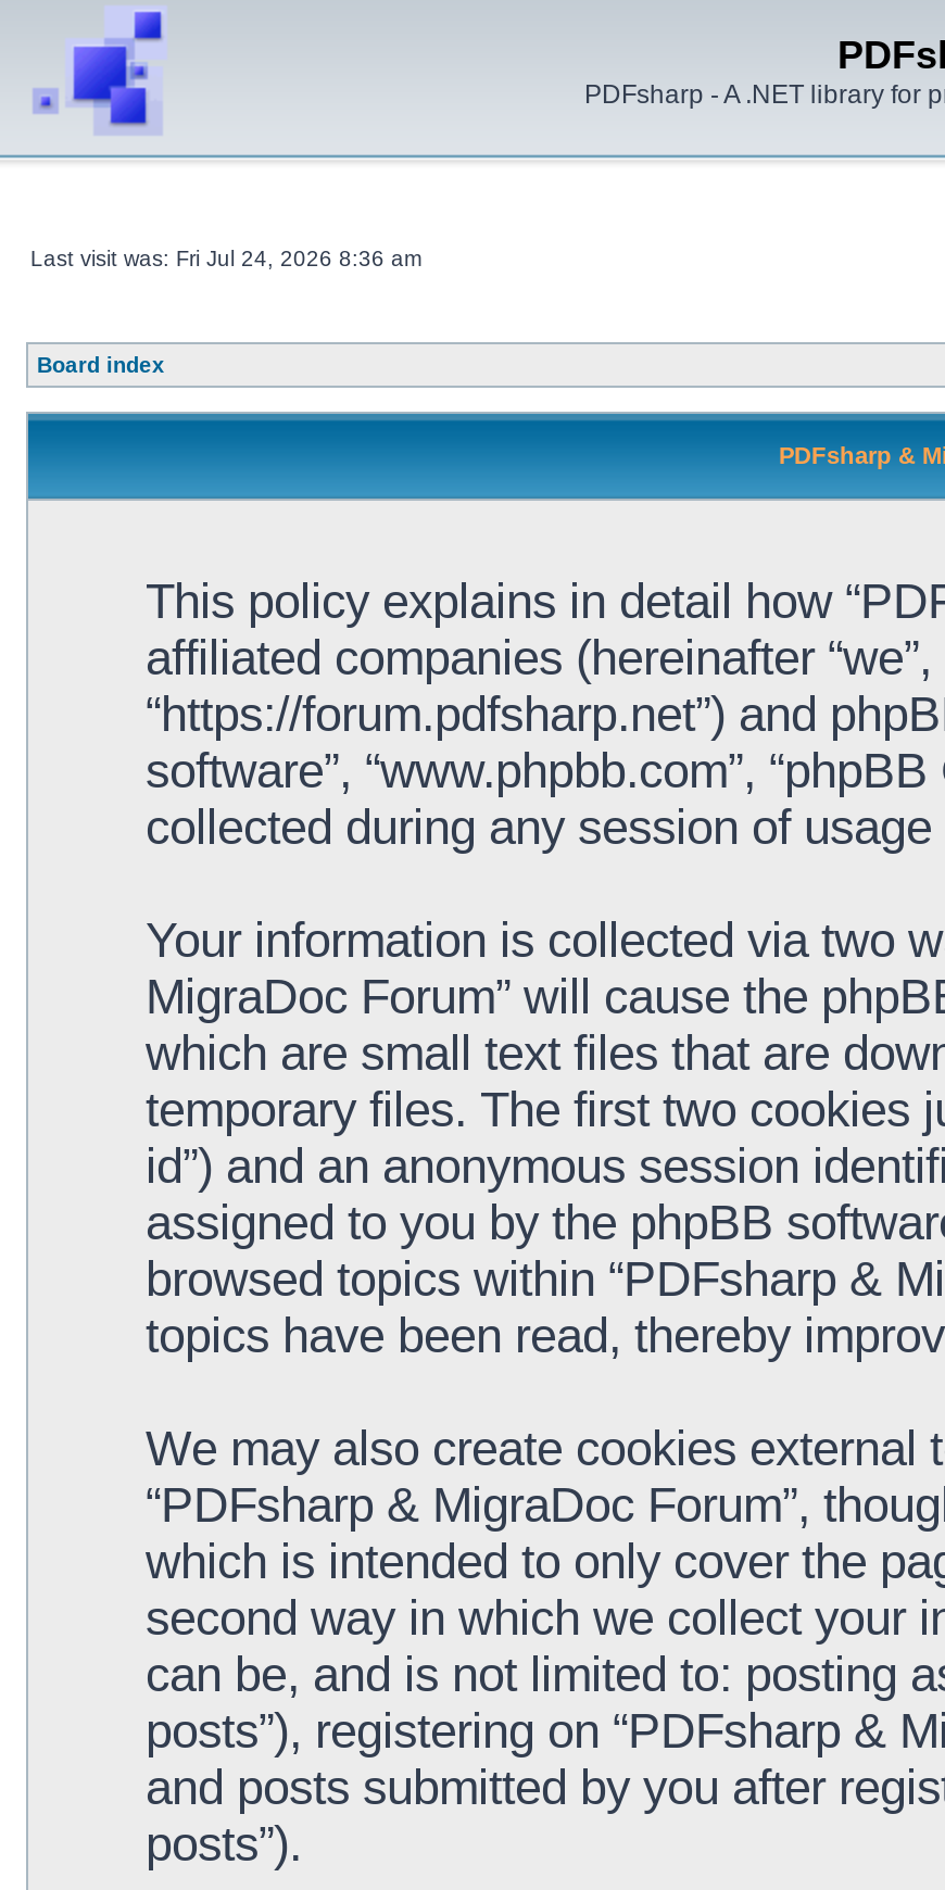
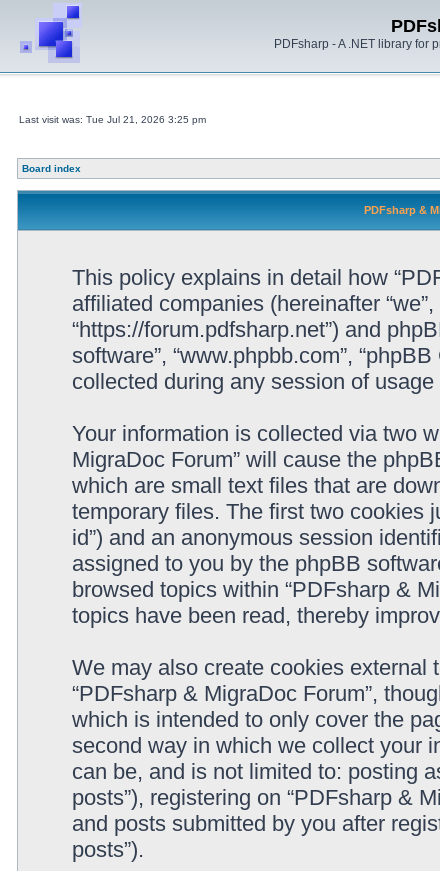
- Last visit was: Fri Jul 24, 2026 8:36 am
+ Last visit was: Tue Jul 21, 2026 3:25 pm
